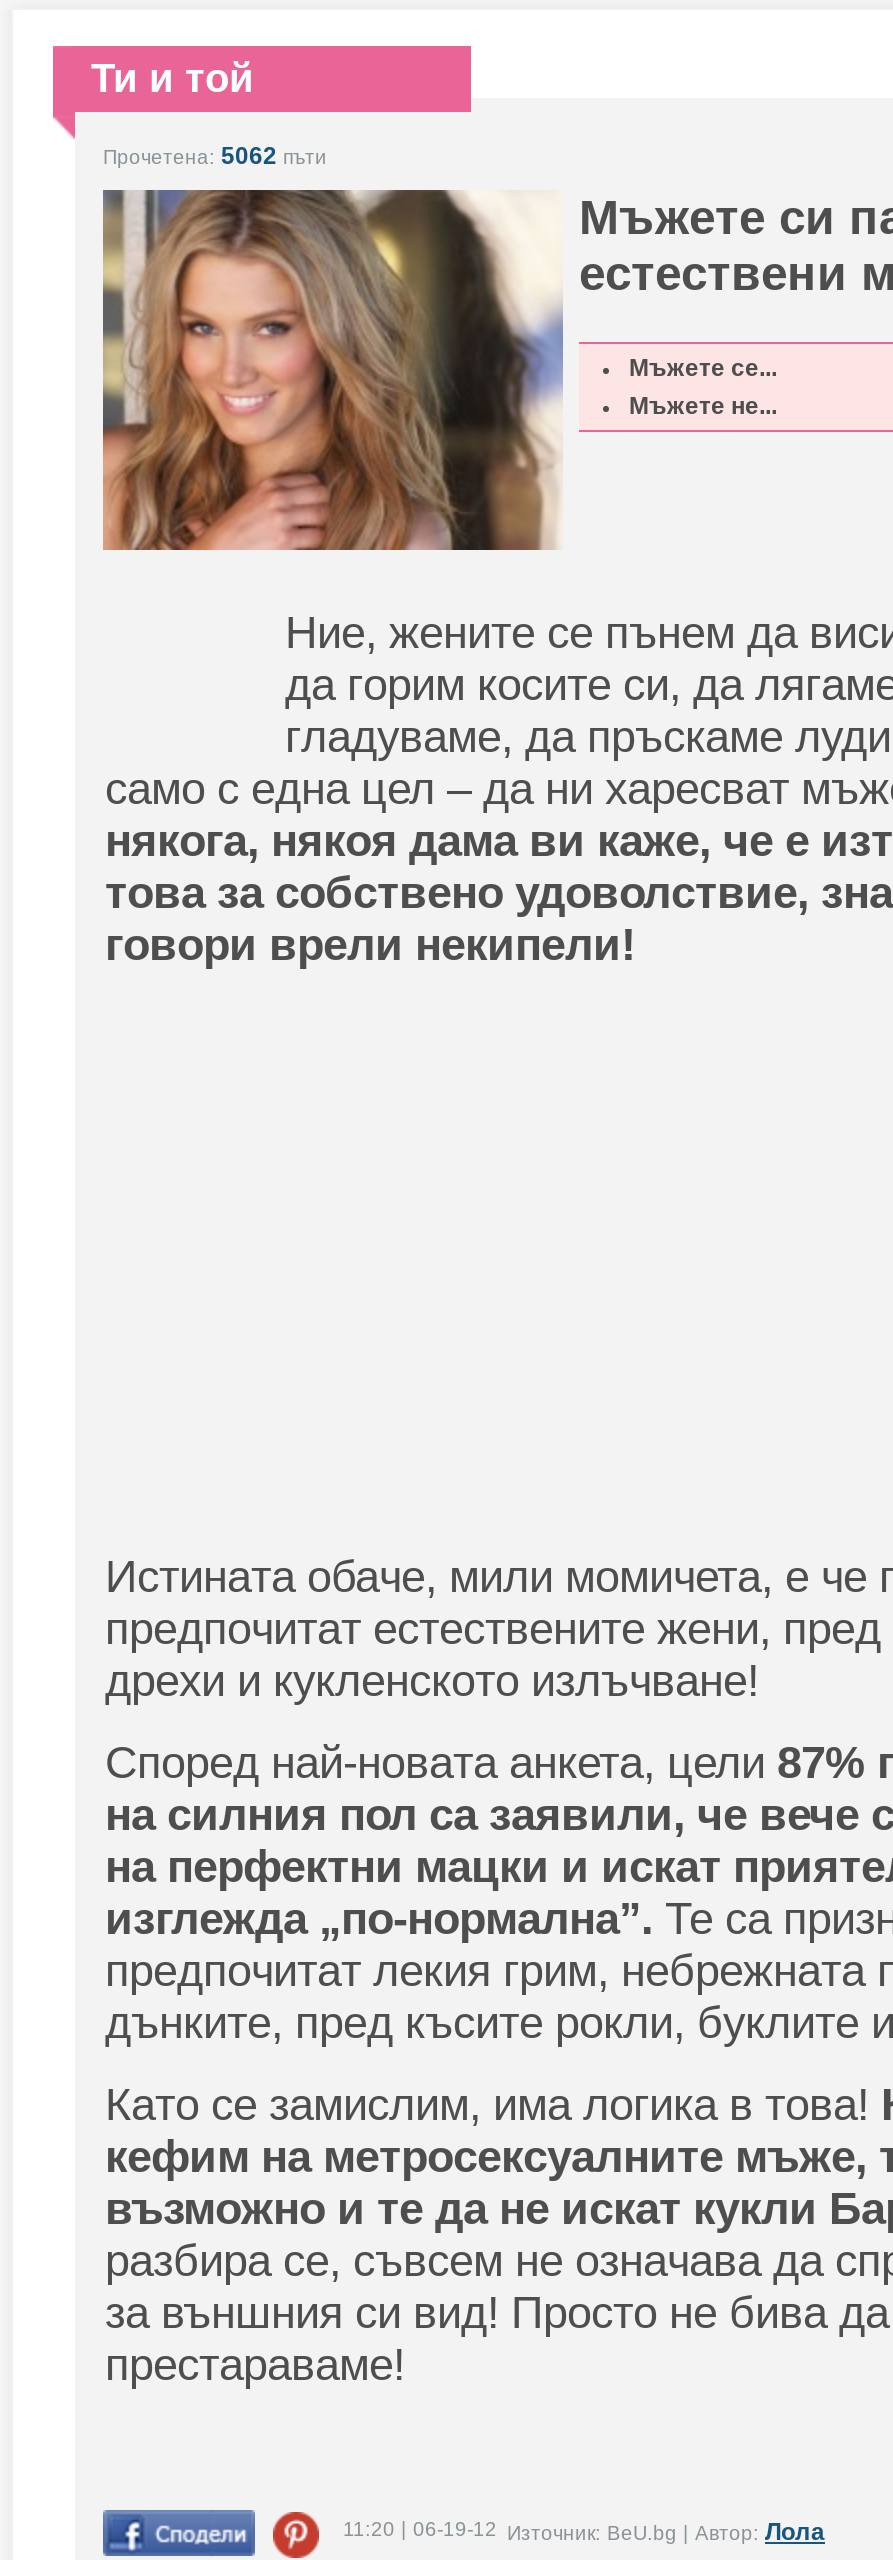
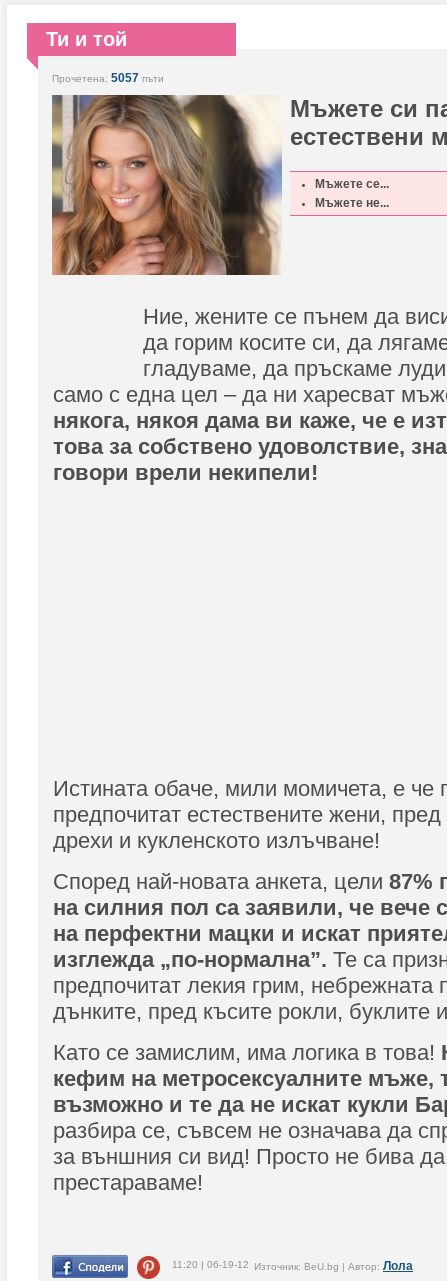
- Прочетена: 5062 пъти
+ Прочетена: 5057 пъти
